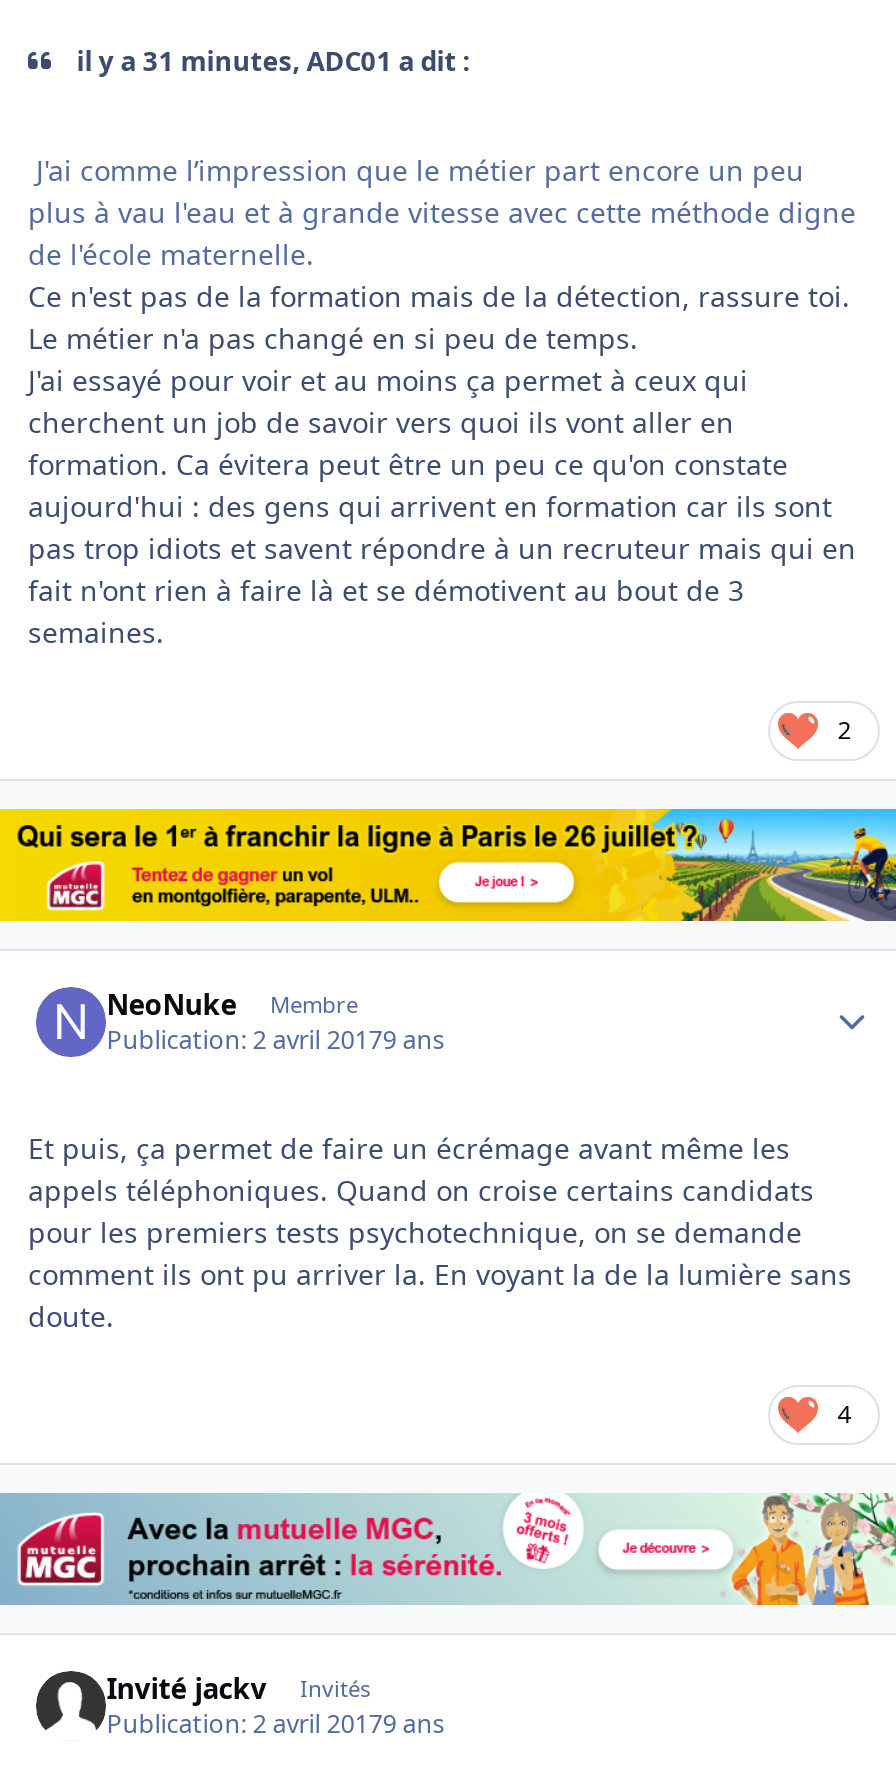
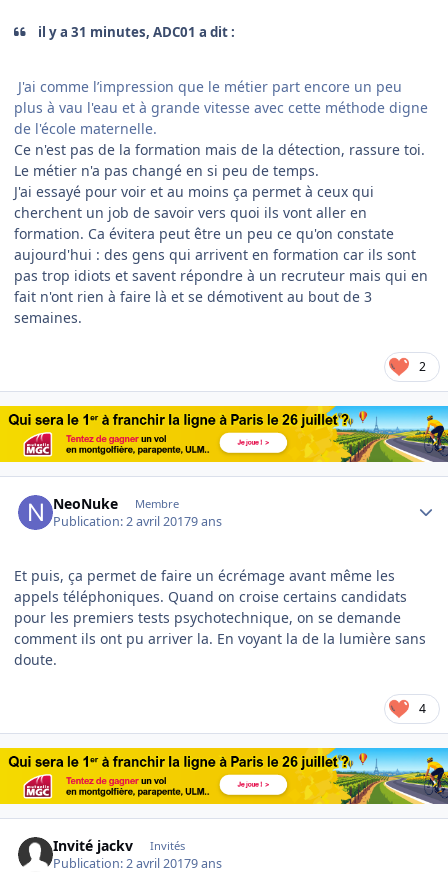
- [image]
+ [image]
